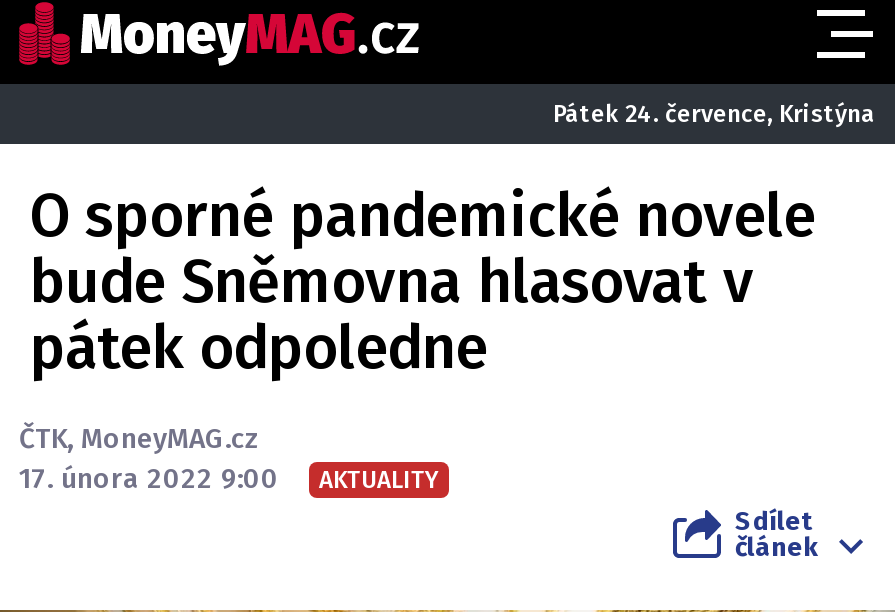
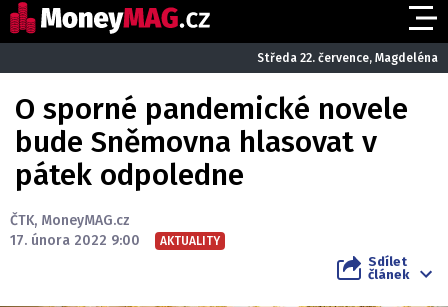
- Pátek 24. července, Kristýna
+ Středa 22. července, Magdeléna
